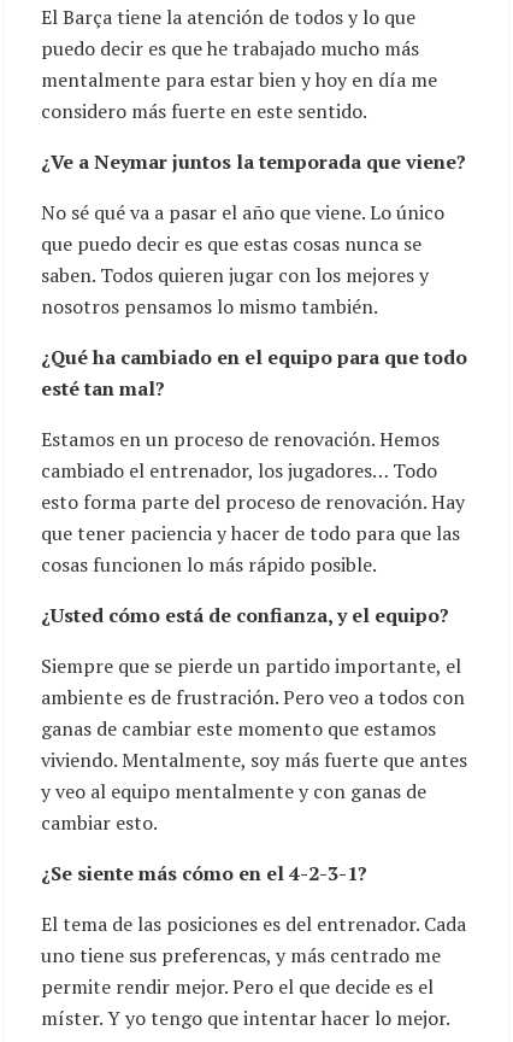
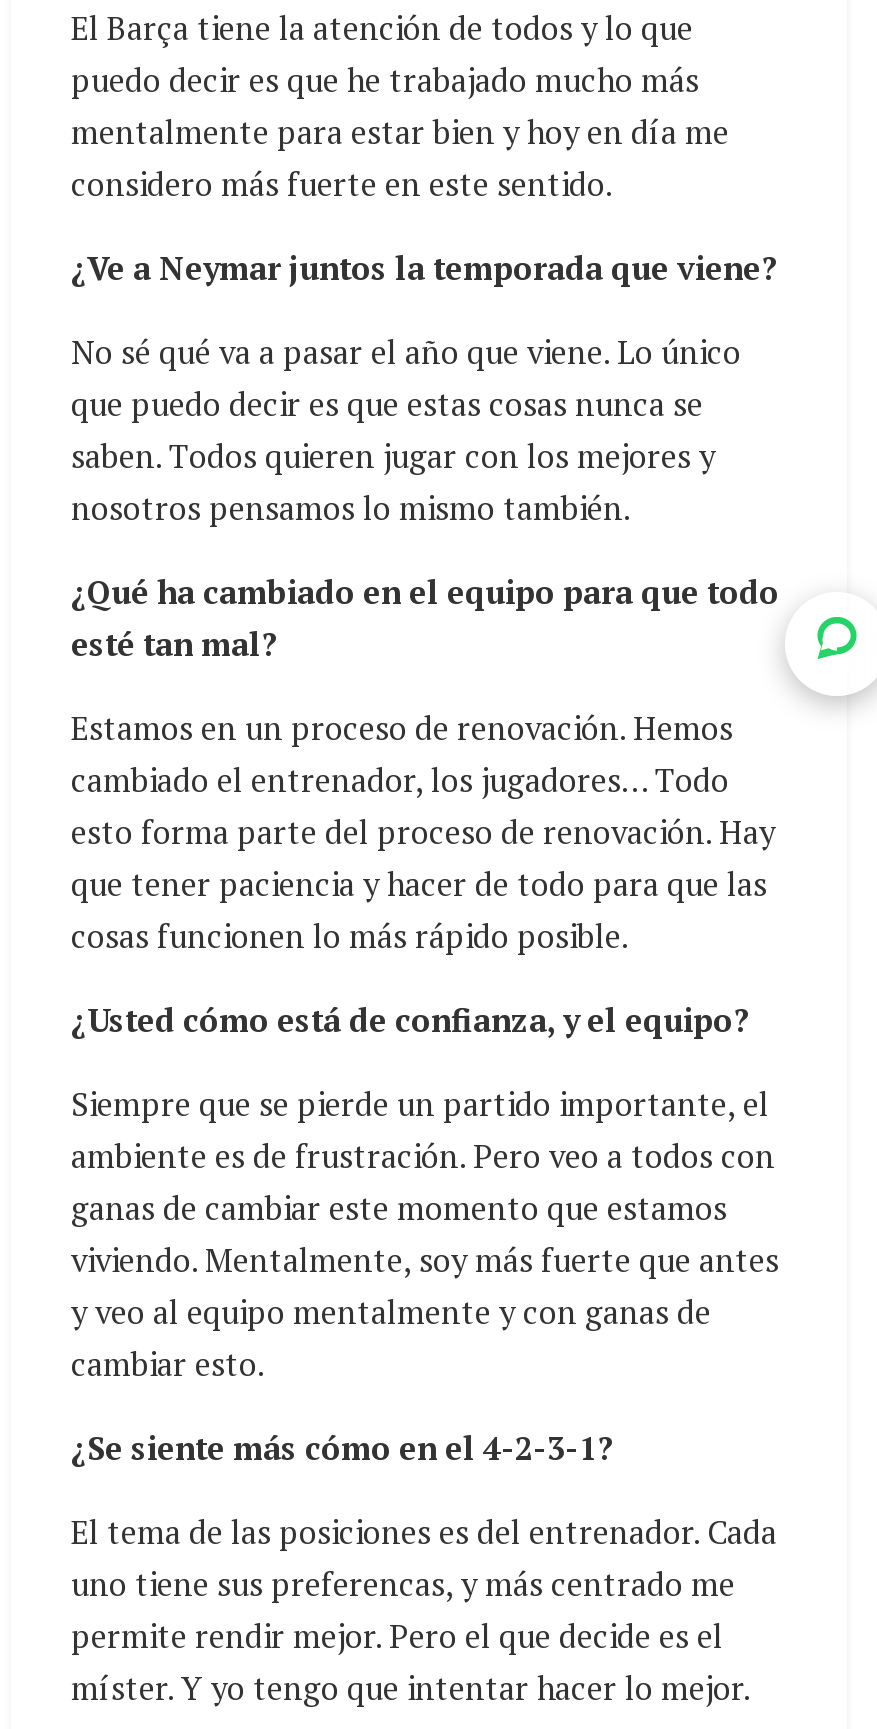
+ [image]
